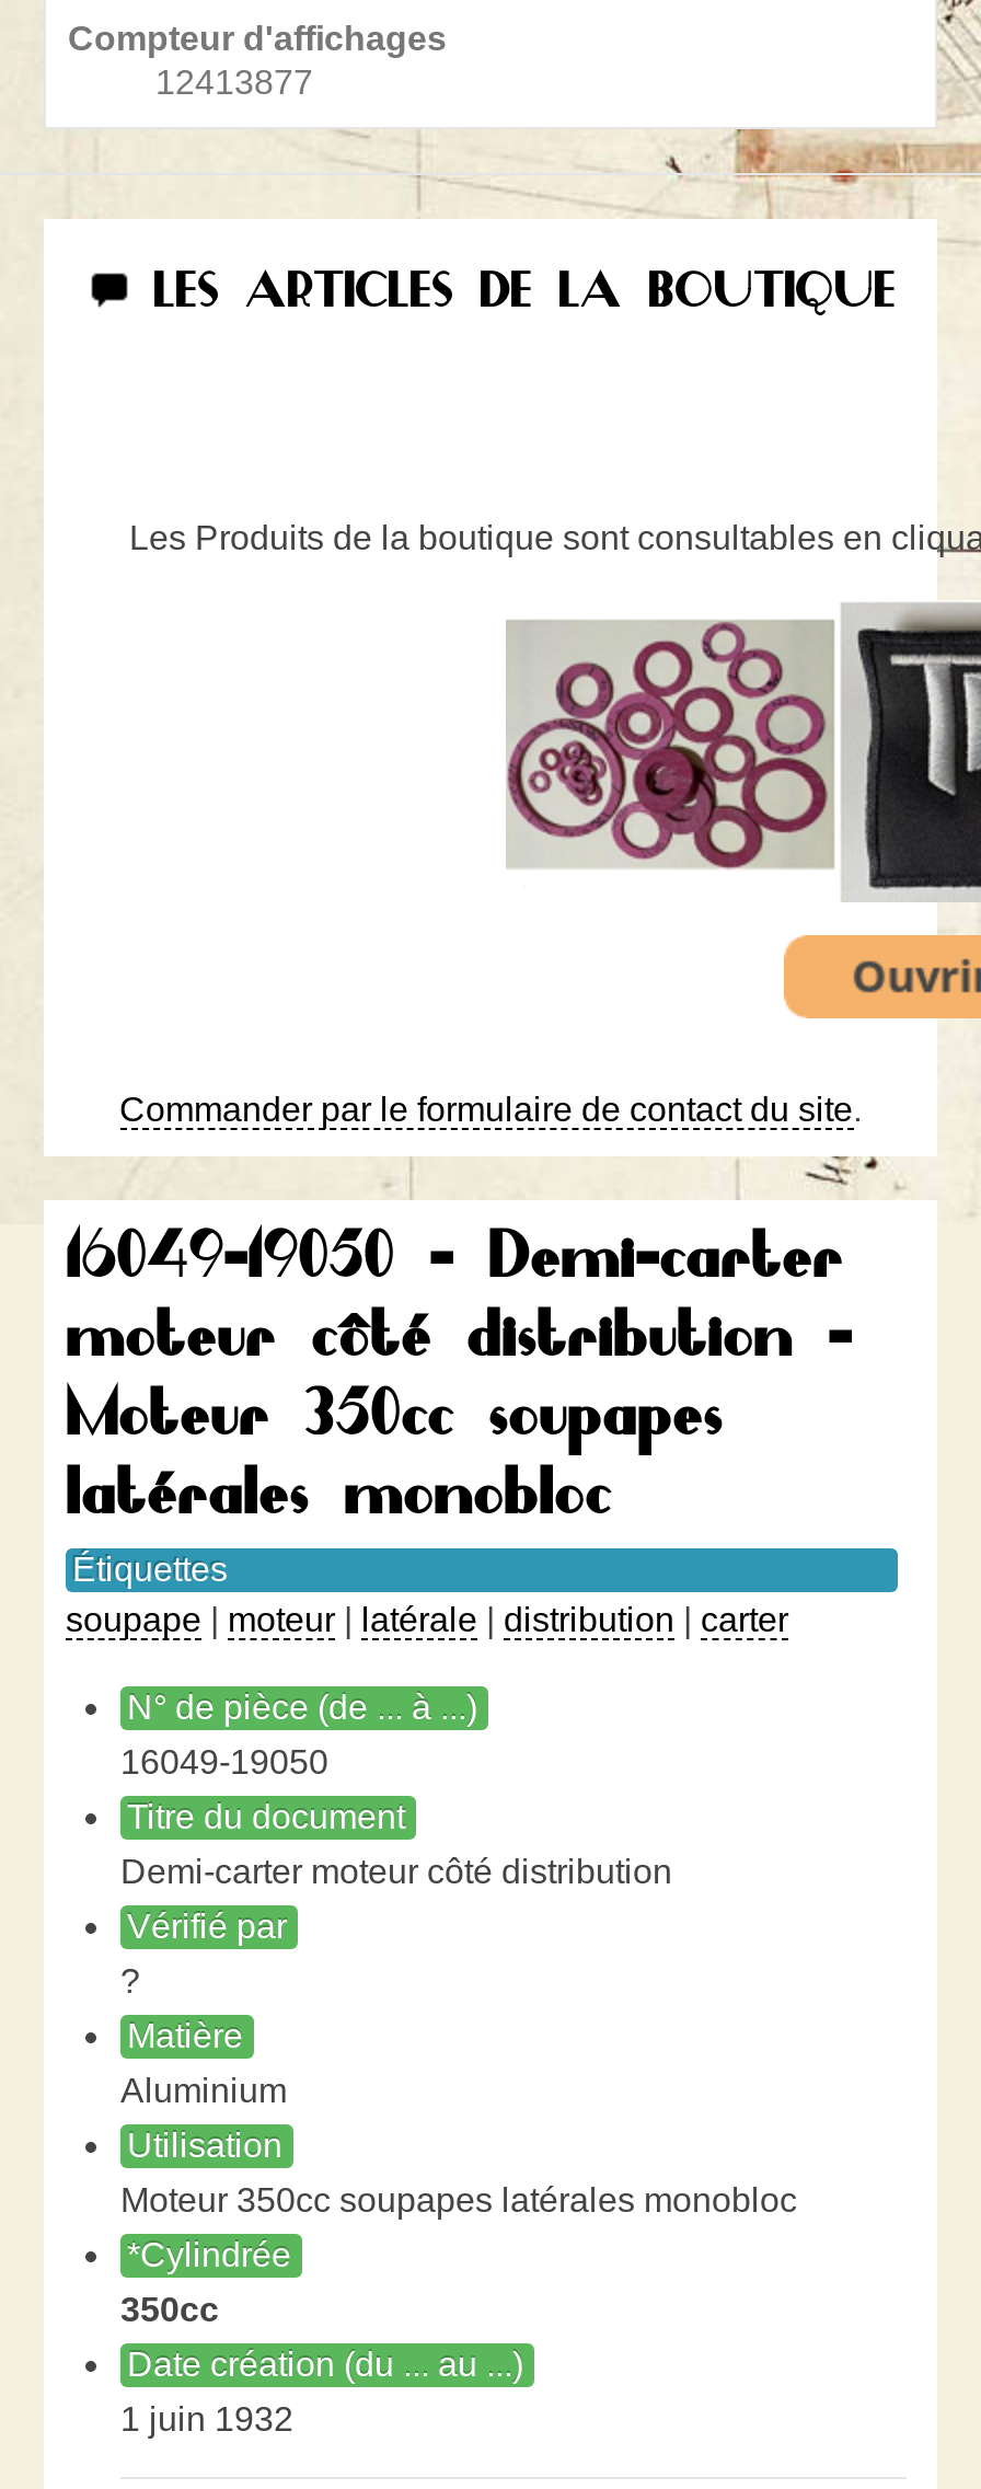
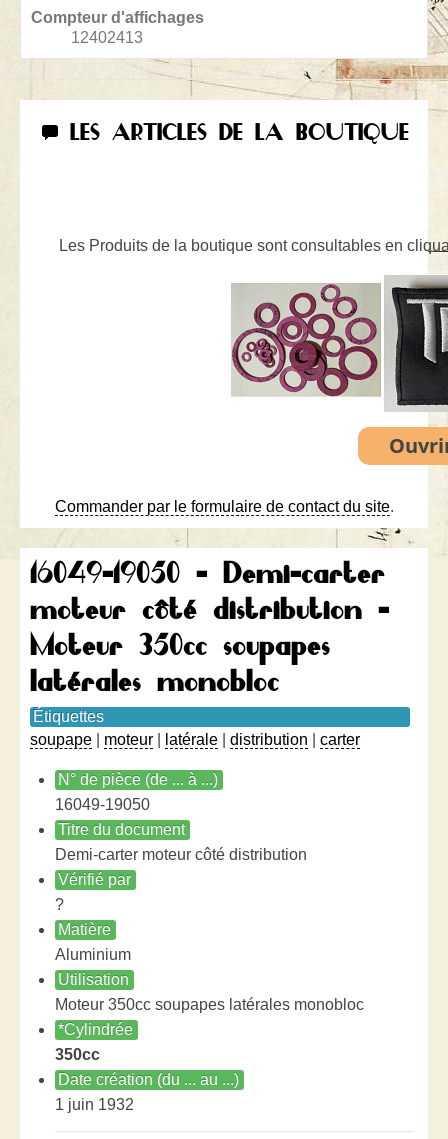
- 12413877
+ 12402413
